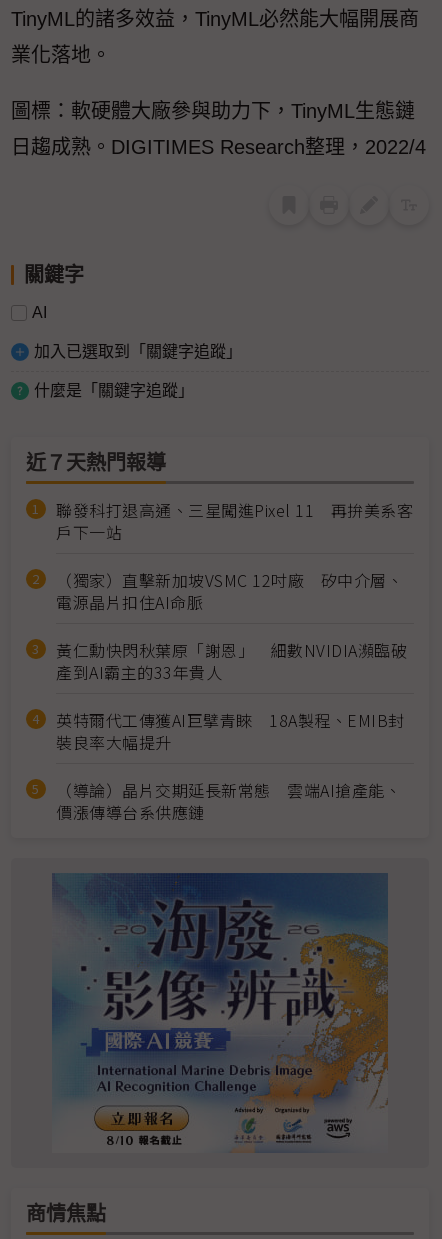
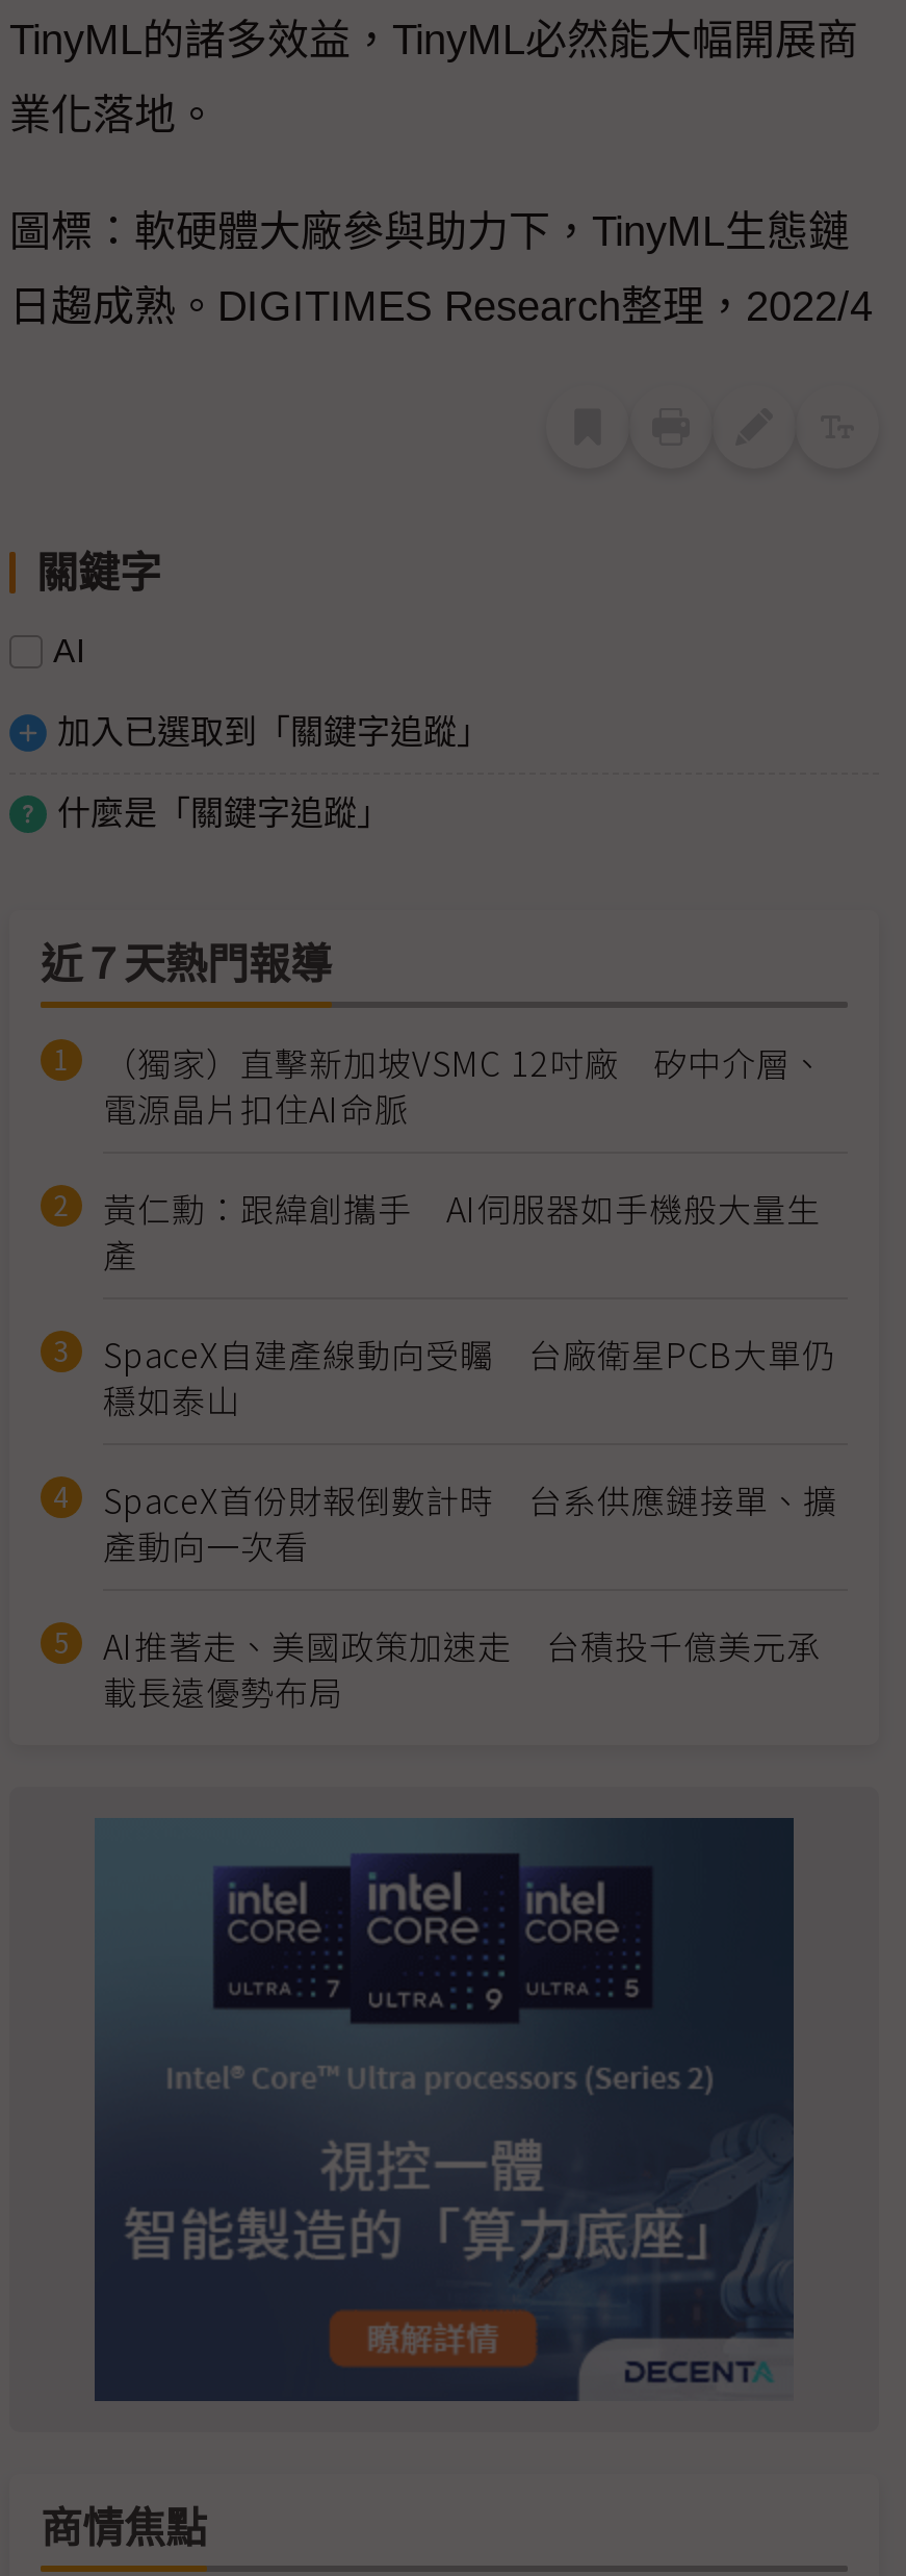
- 聯發科打退高通、三星闖進Pixel 11 再拚美系客
- 戶下一站

moved up: （獨家）直擊新加坡VSMC 12吋廠 矽中介層、 | 電源晶片扣住AI命脈

- 黃仁勳快閃秋葉原「謝恩」 細數NVIDIA瀕臨破
- 產到AI霸主的33年貴人
- 英特爾代工傳獲AI巨擘青睞 18A製程、EMIB封
- 裝良率大幅提升
- （導論）晶片交期延長新常態 雲端AI搶產能、
- 價漲傳導台系供應鏈
+ 黃仁勳：跟緯創攜手 AI伺服器如手機般大量生
+ 產
+ SpaceX自建產線動向受矚 台廠衛星PCB大單仍
+ 穩如泰山
+ SpaceX首份財報倒數計時 台系供應鏈接單、擴
+ 產動向一次看
+ AI推著走、美國政策加速走 台積投千億美元承
+ 載長遠優勢布局

- [image]
+ [image]
